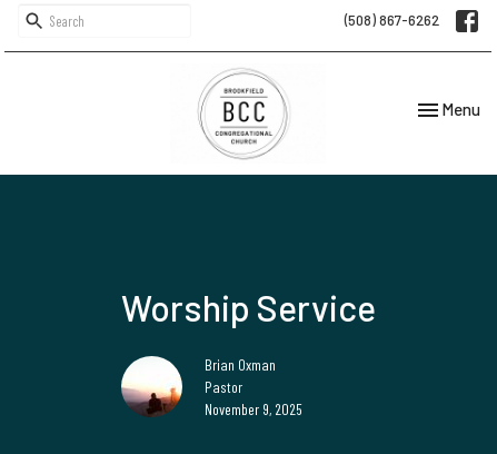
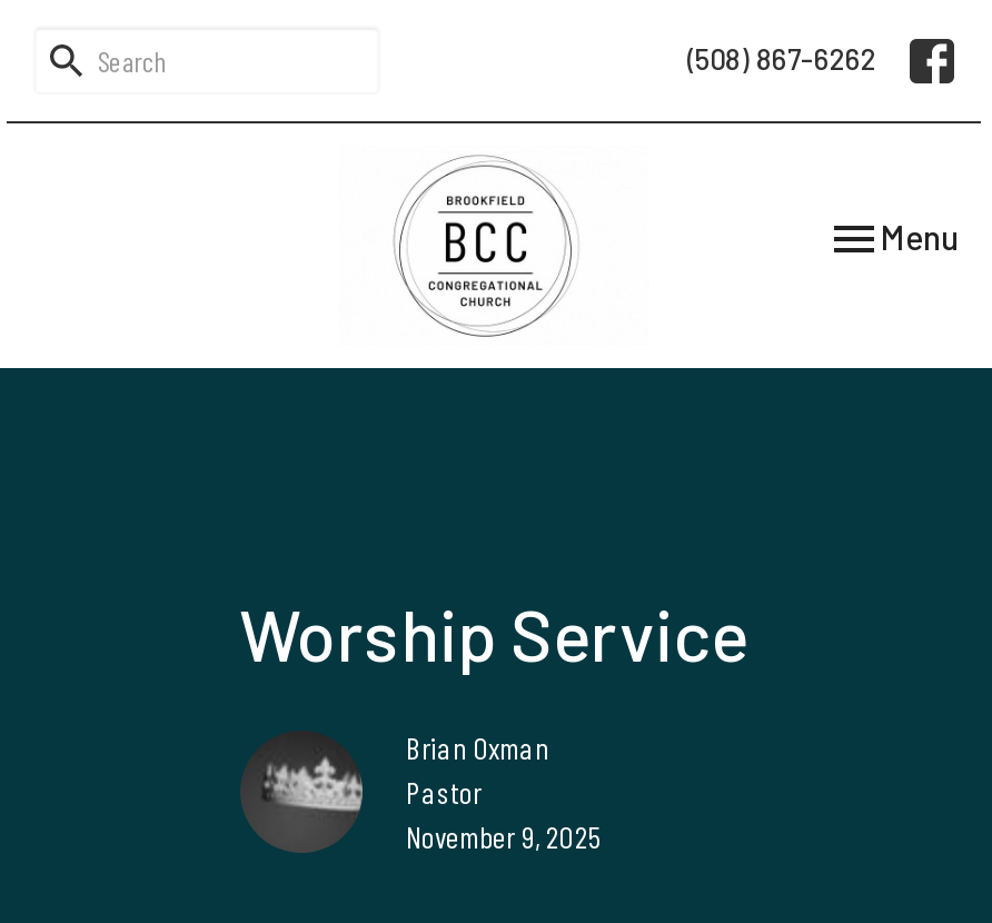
- [image]
+ [image]
